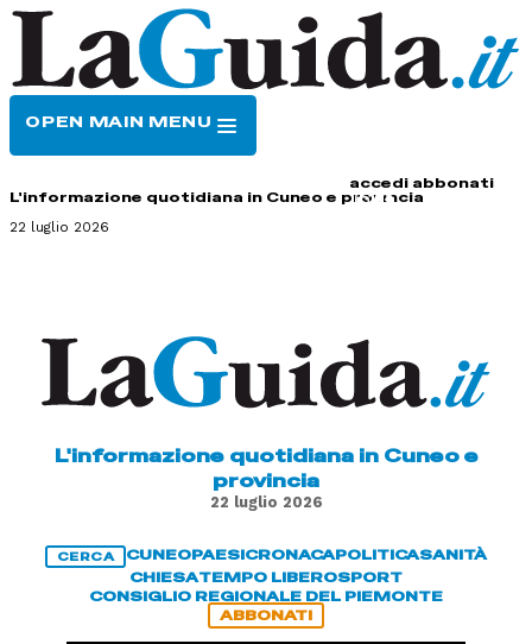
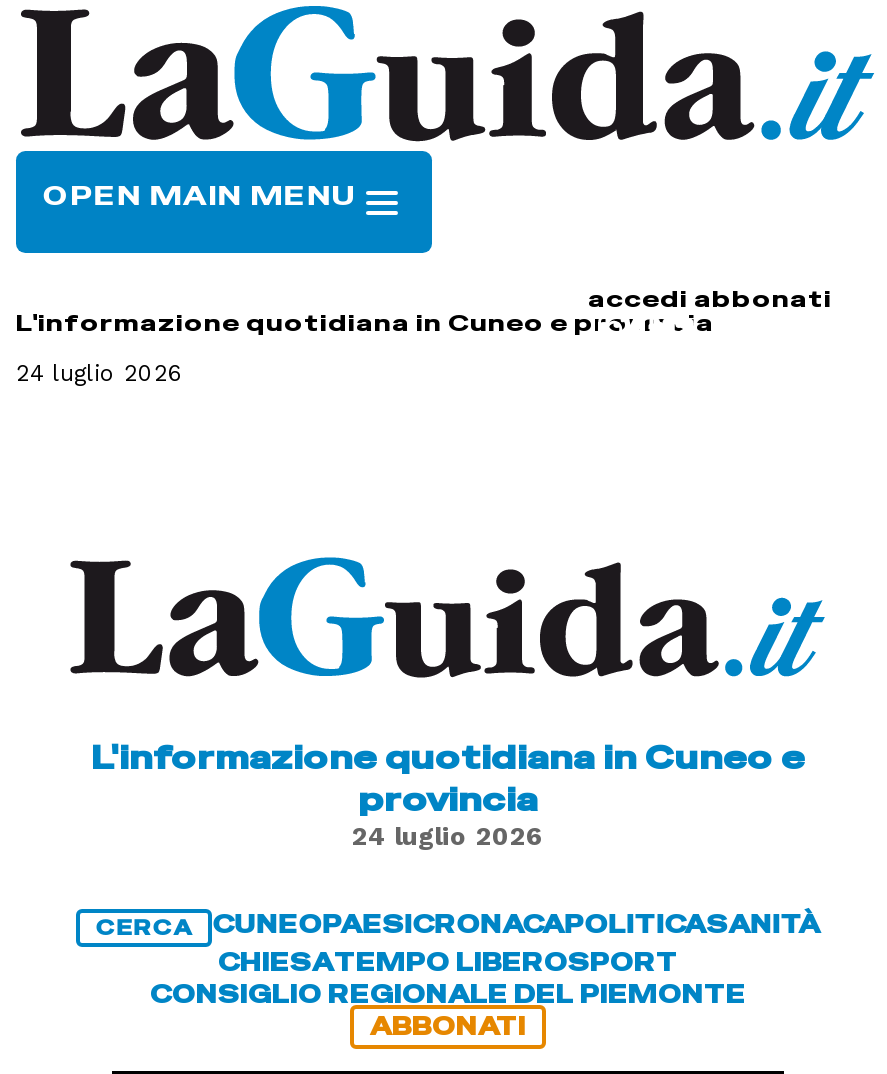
- 22 luglio 2026
+ 24 luglio 2026

- 22 luglio 2026
+ 24 luglio 2026
